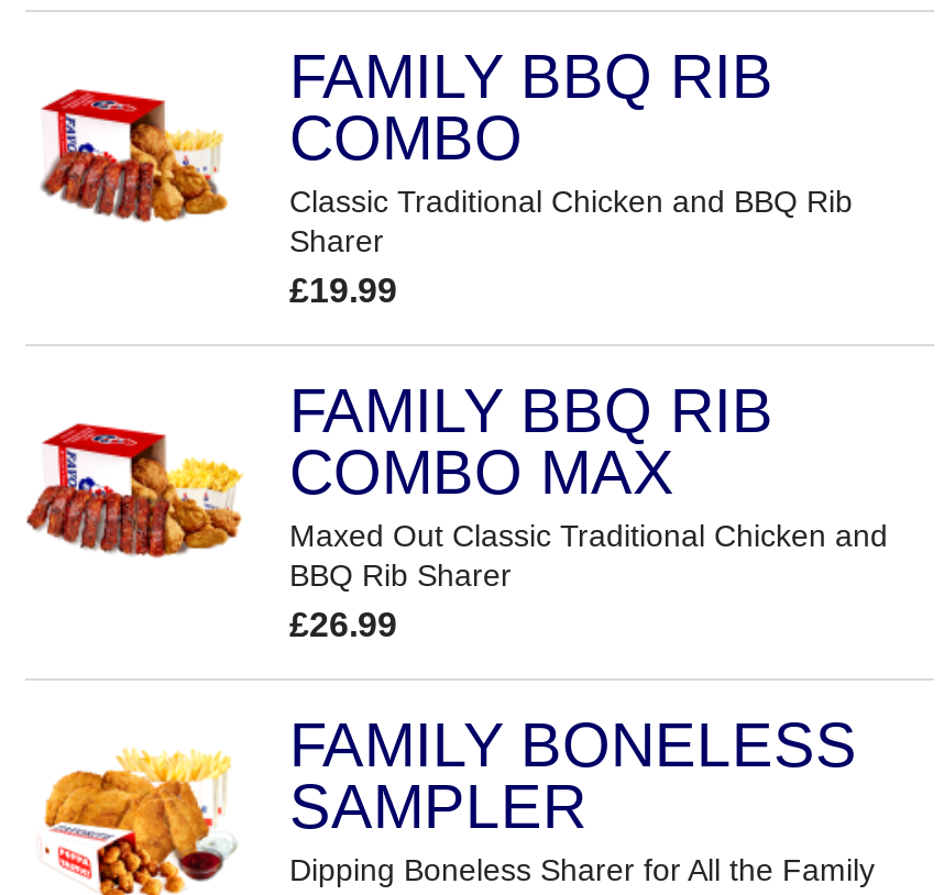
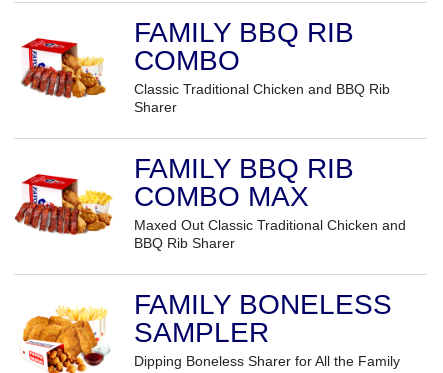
- £19.99

- £26.99
